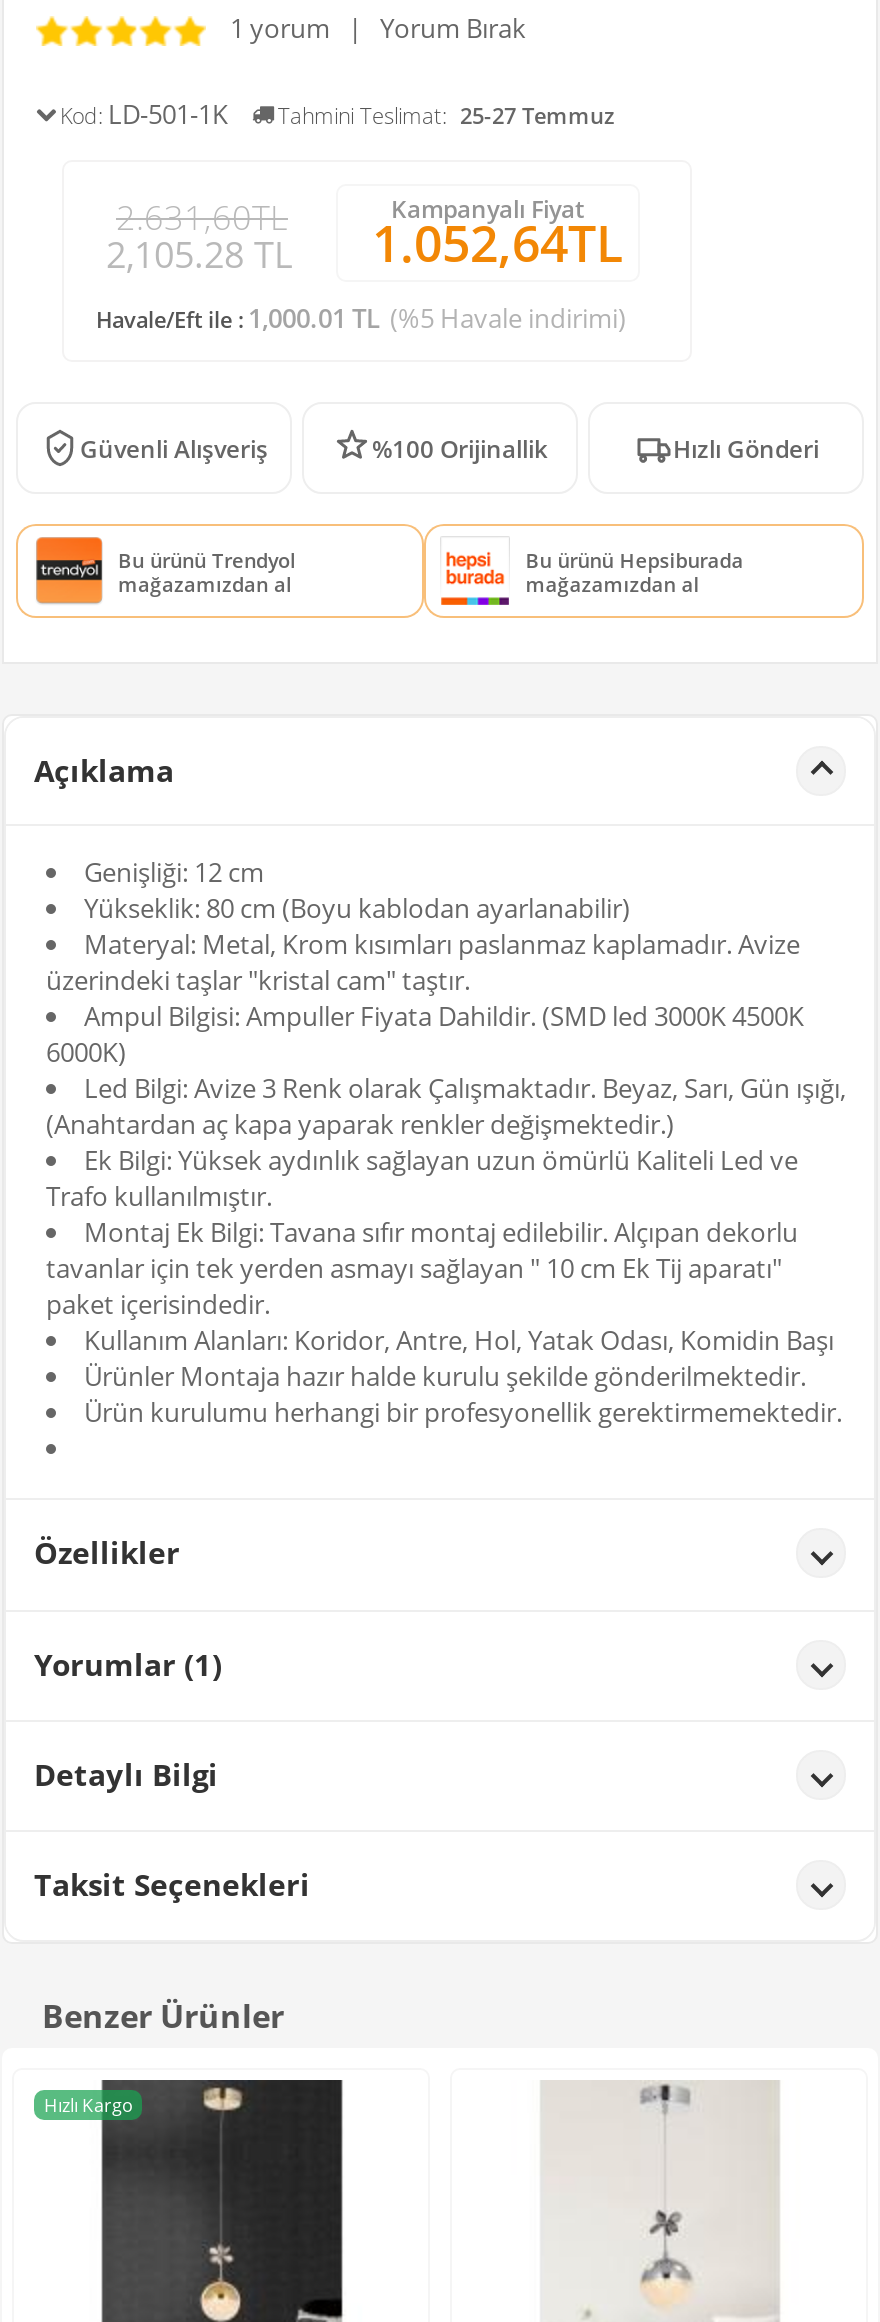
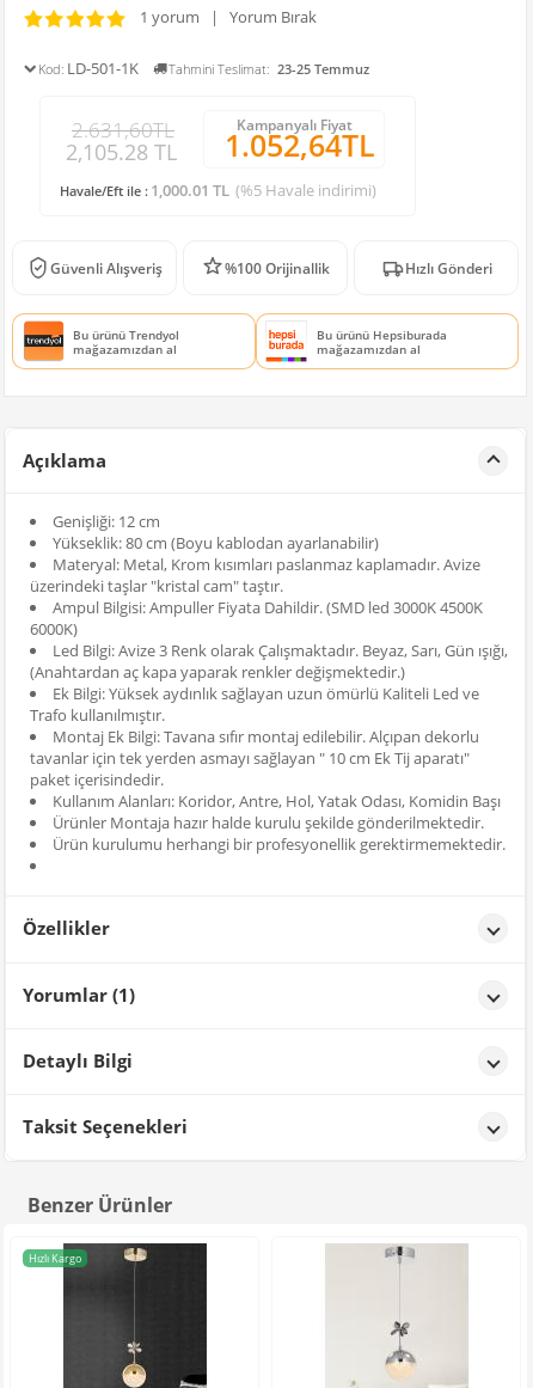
- Tahmini Teslimat: 25-27 Temmuz
+ Tahmini Teslimat: 23-25 Temmuz
